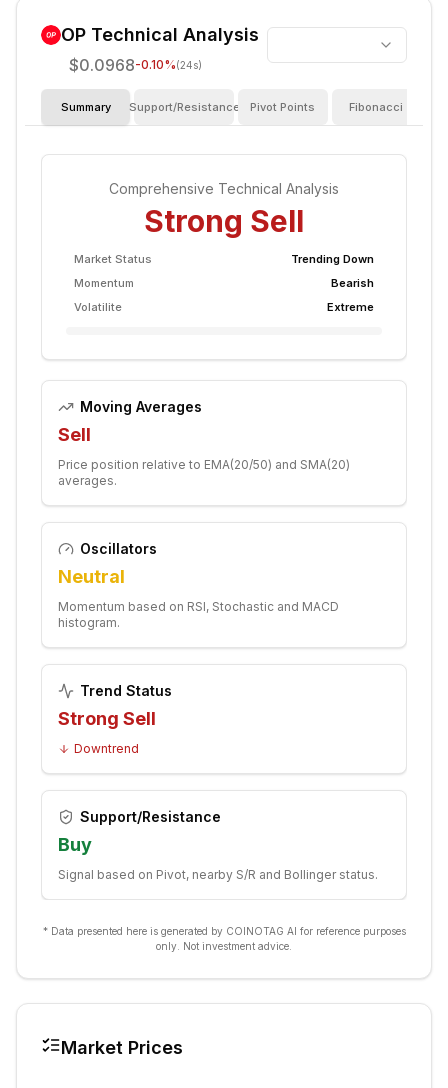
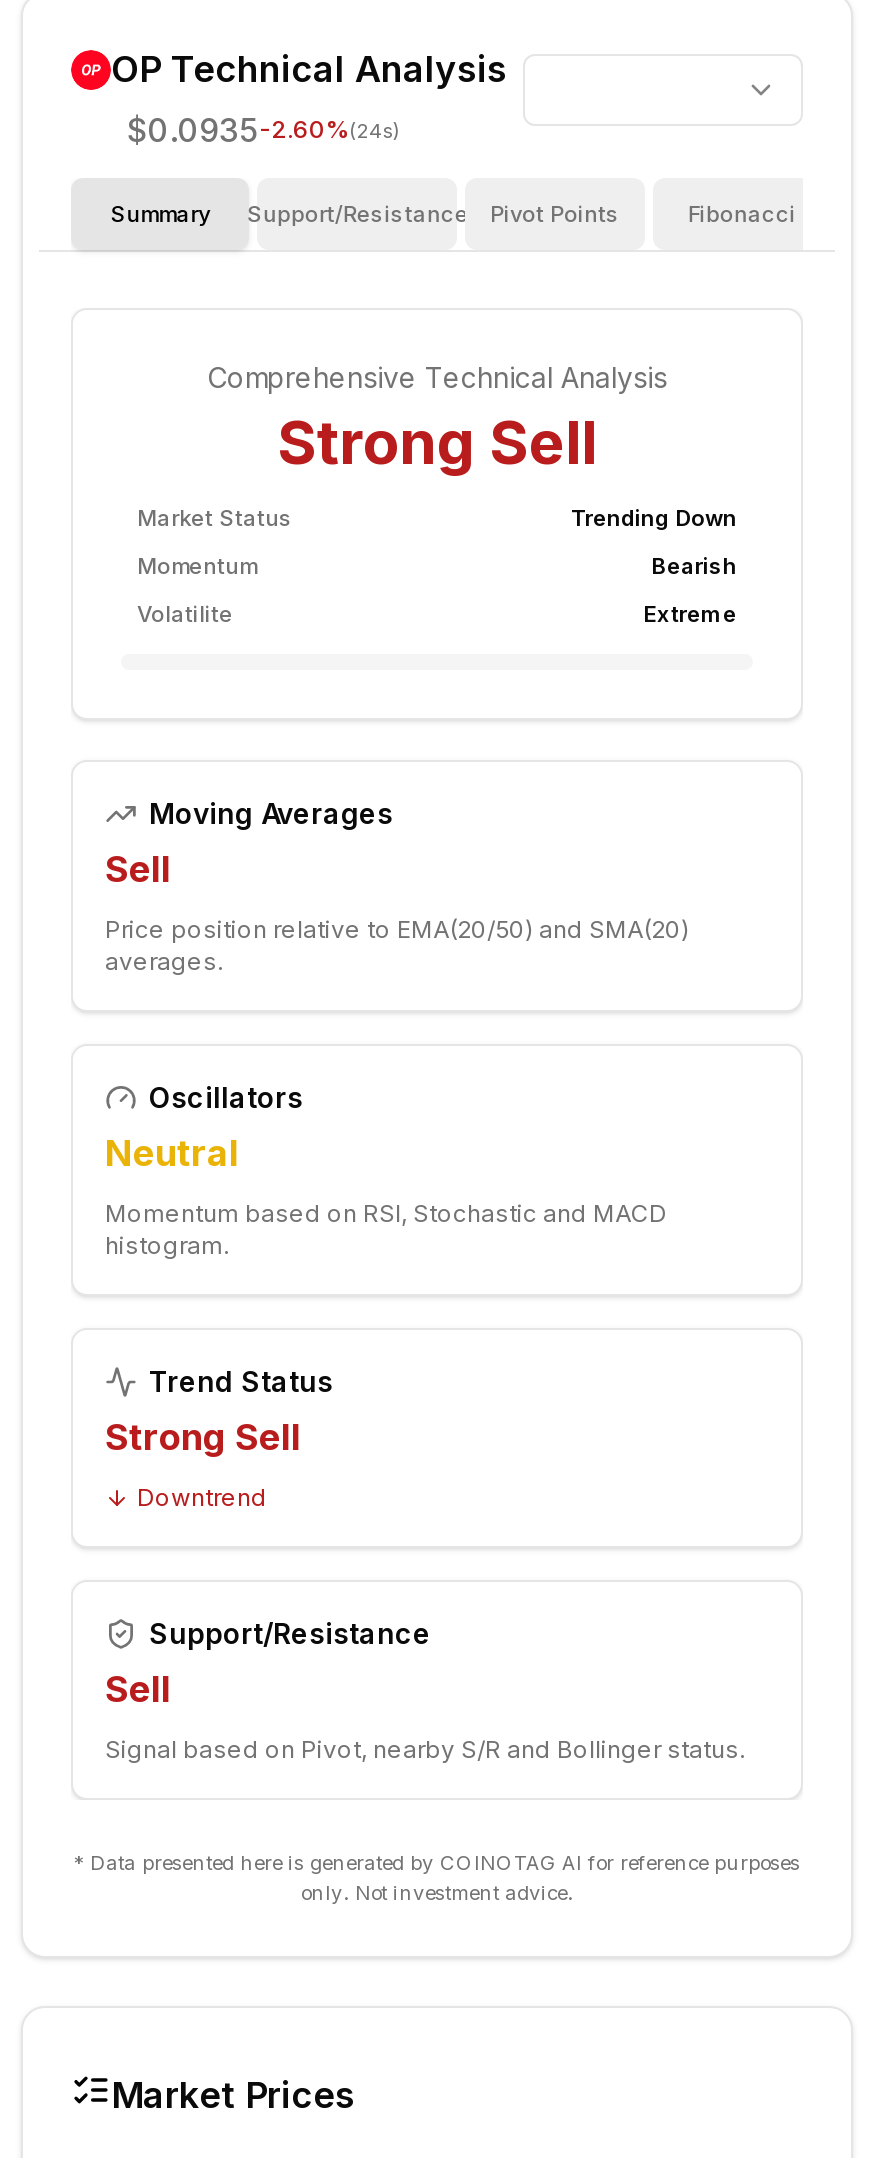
- $0.0968-0.10%(24s)
+ $0.0935-2.60%(24s)

- Buy
+ Sell
